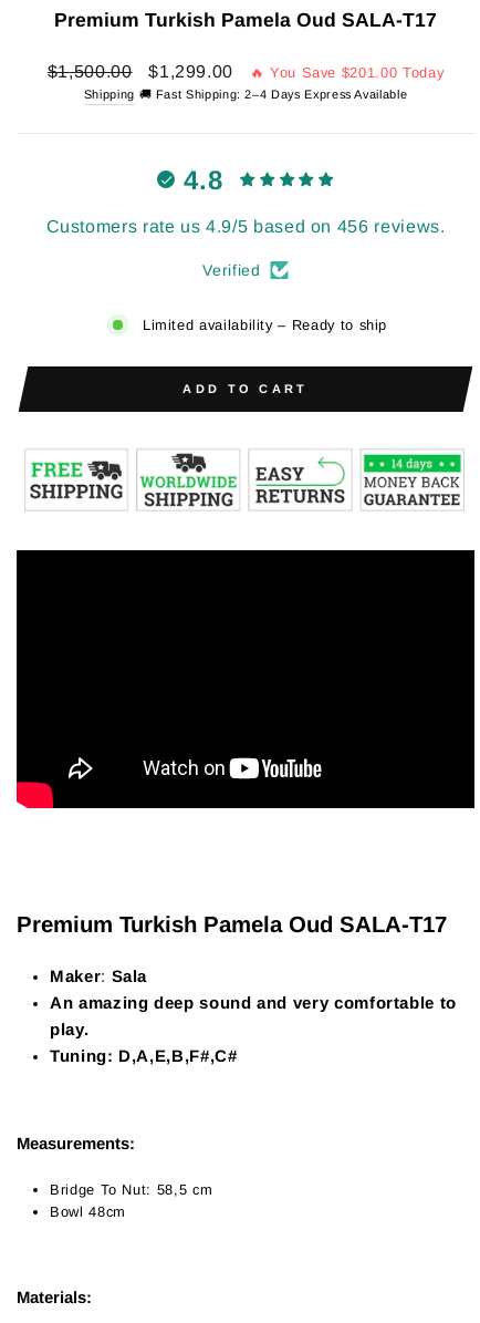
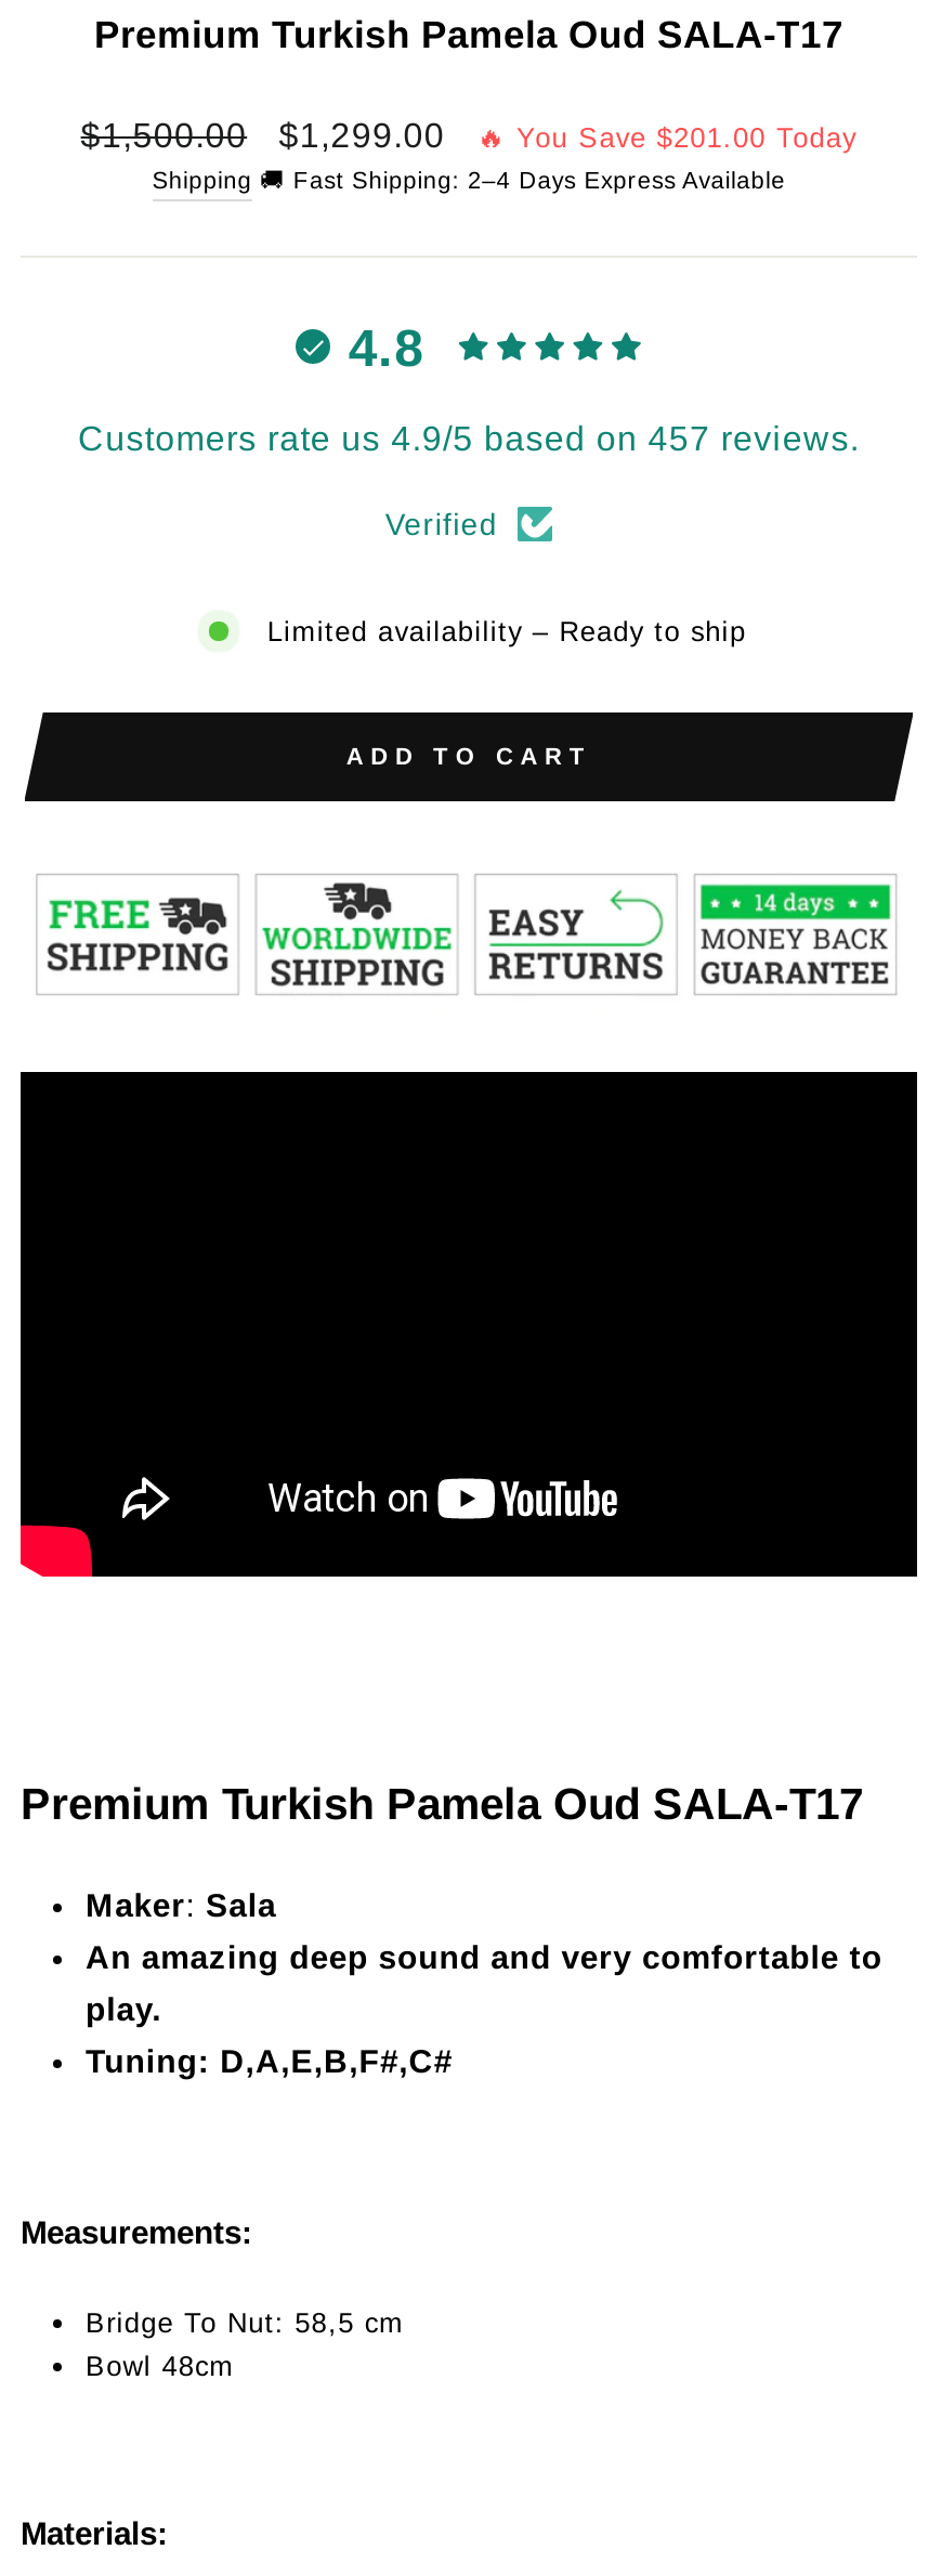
- Customers rate us 4.9/5 based on 456 reviews.
+ Customers rate us 4.9/5 based on 457 reviews.
